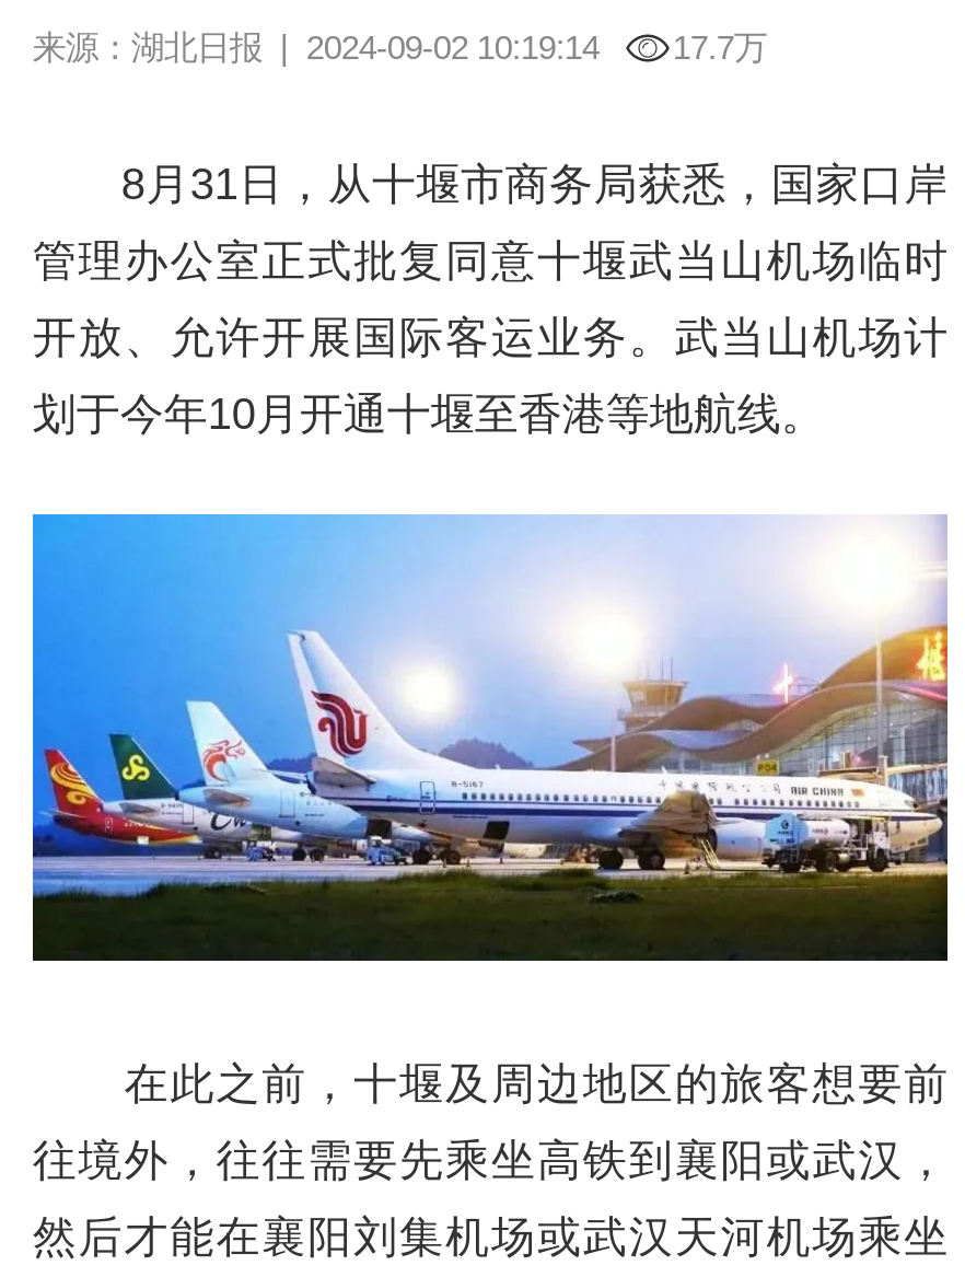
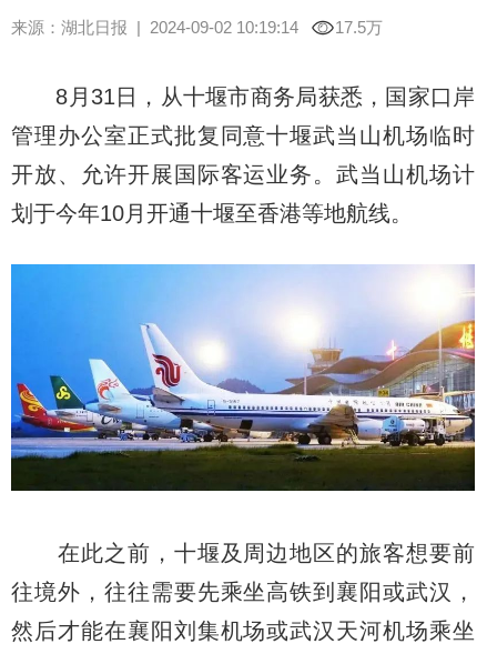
- 17.7万
+ 17.5万
